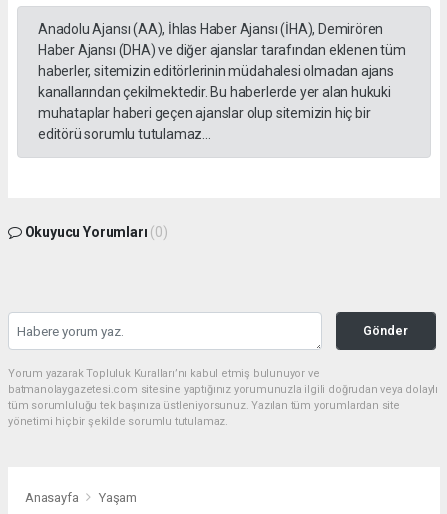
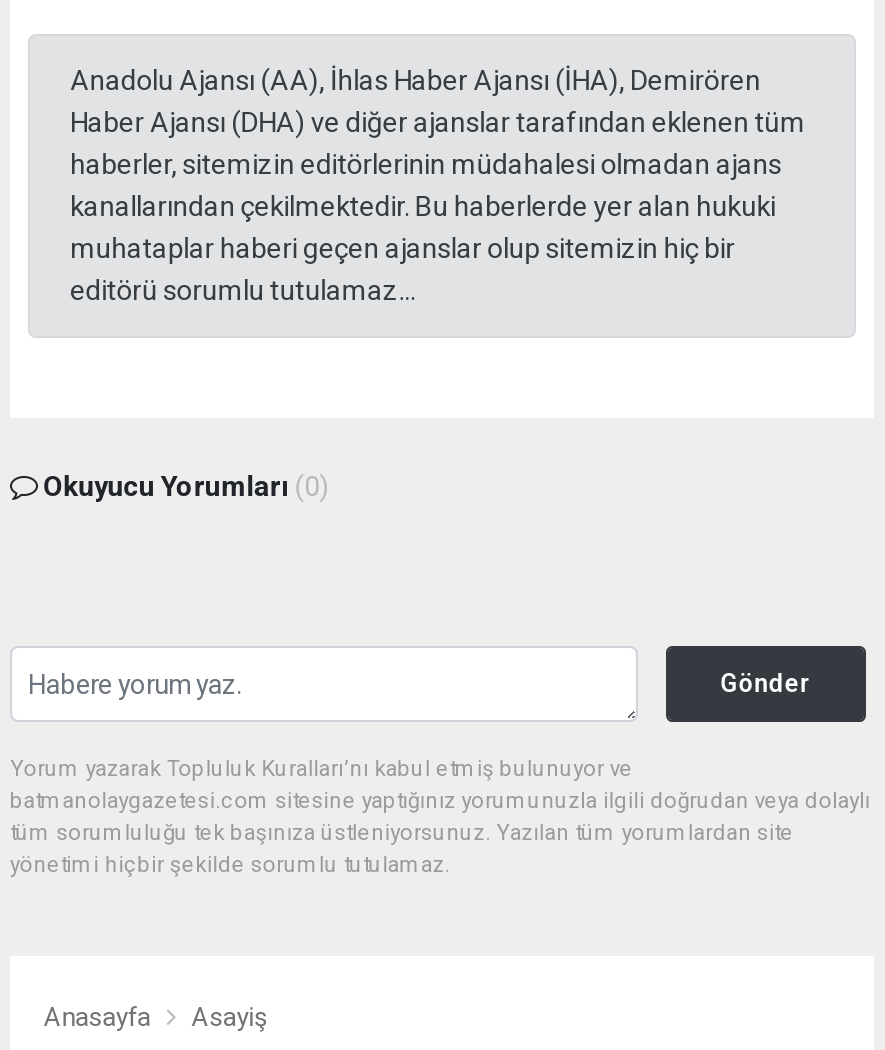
- Yaşam
+ Asayiş
